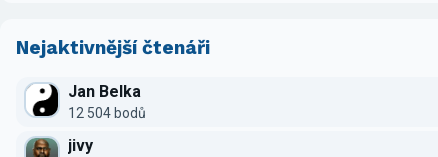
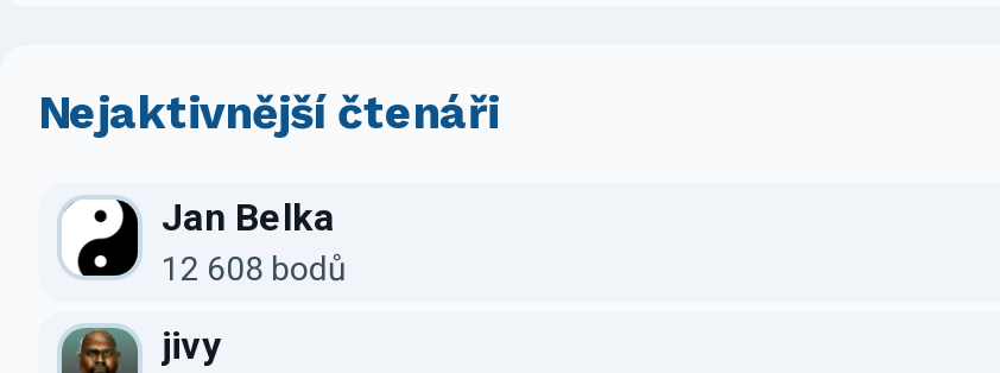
- 12 504 bodů
+ 12 608 bodů
